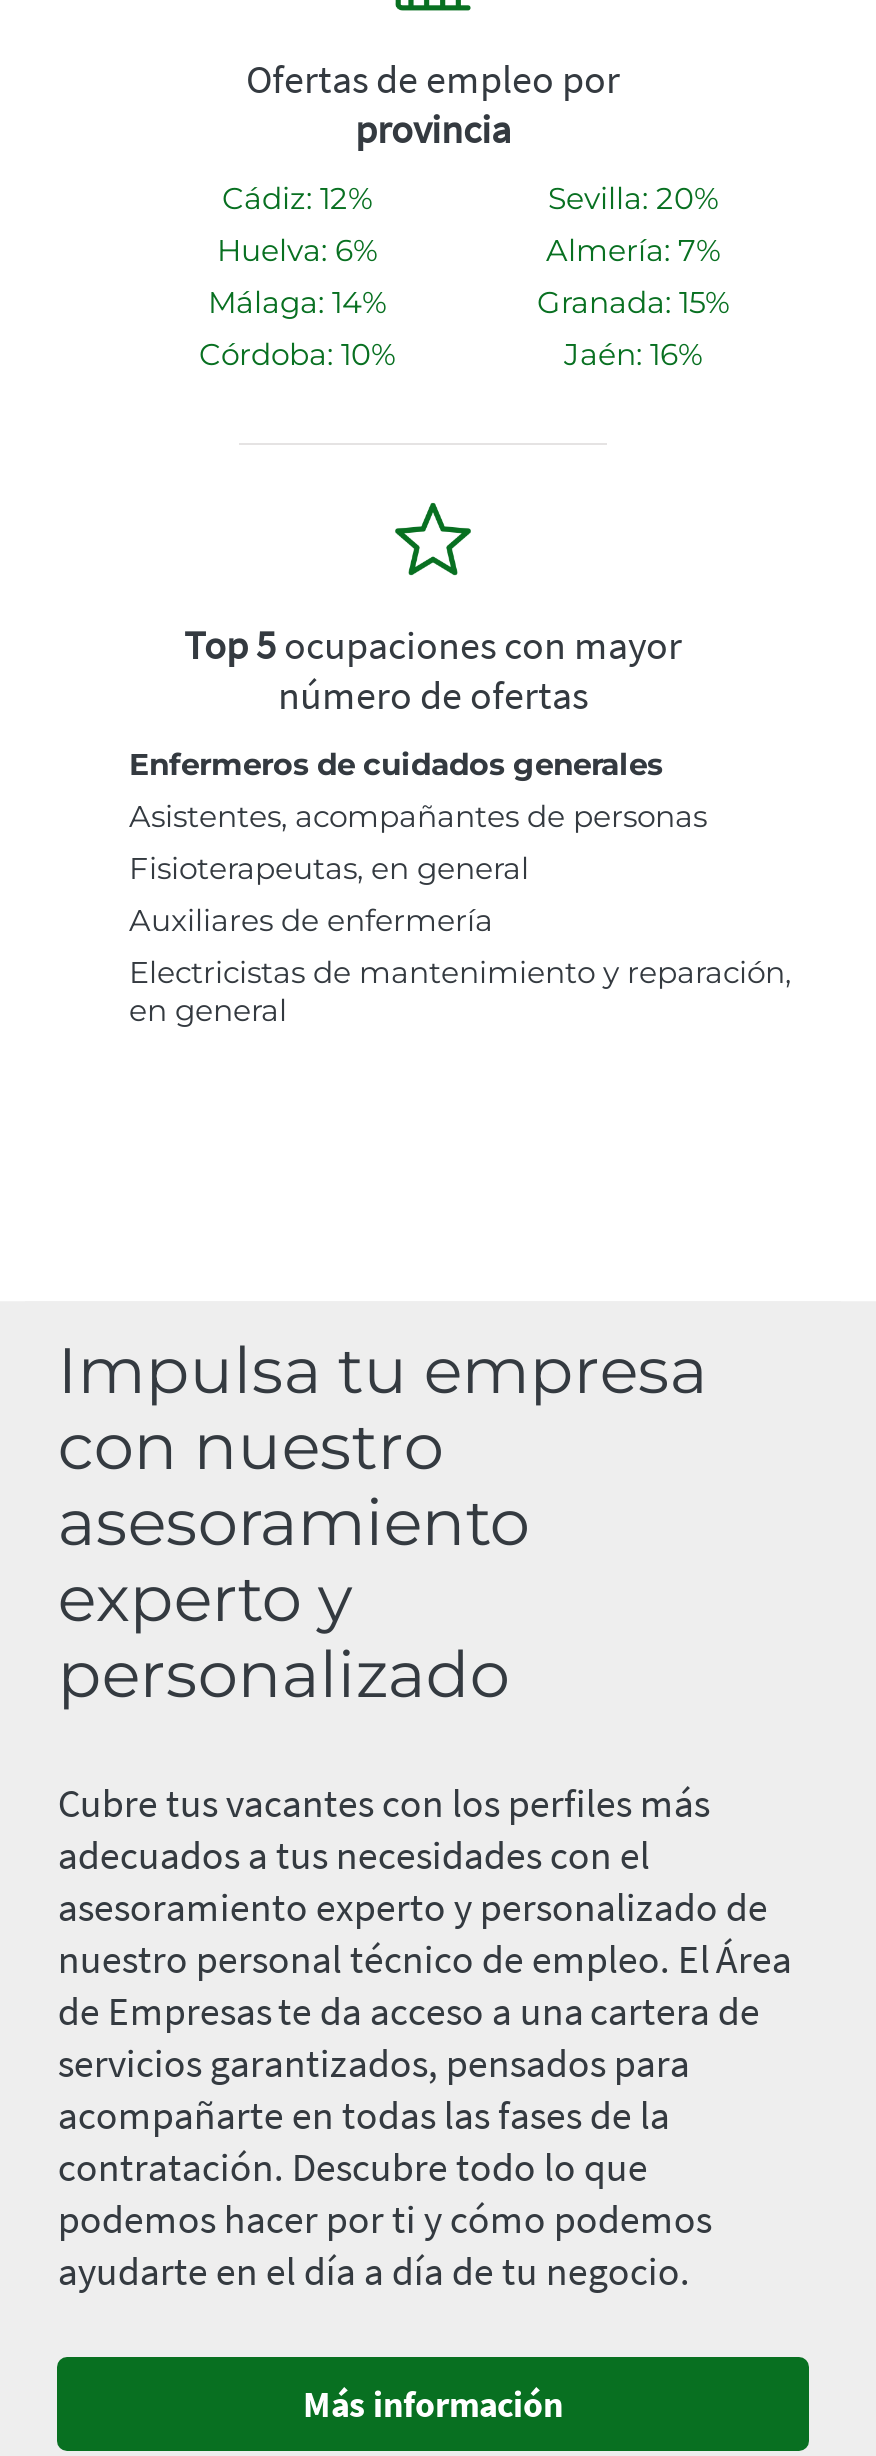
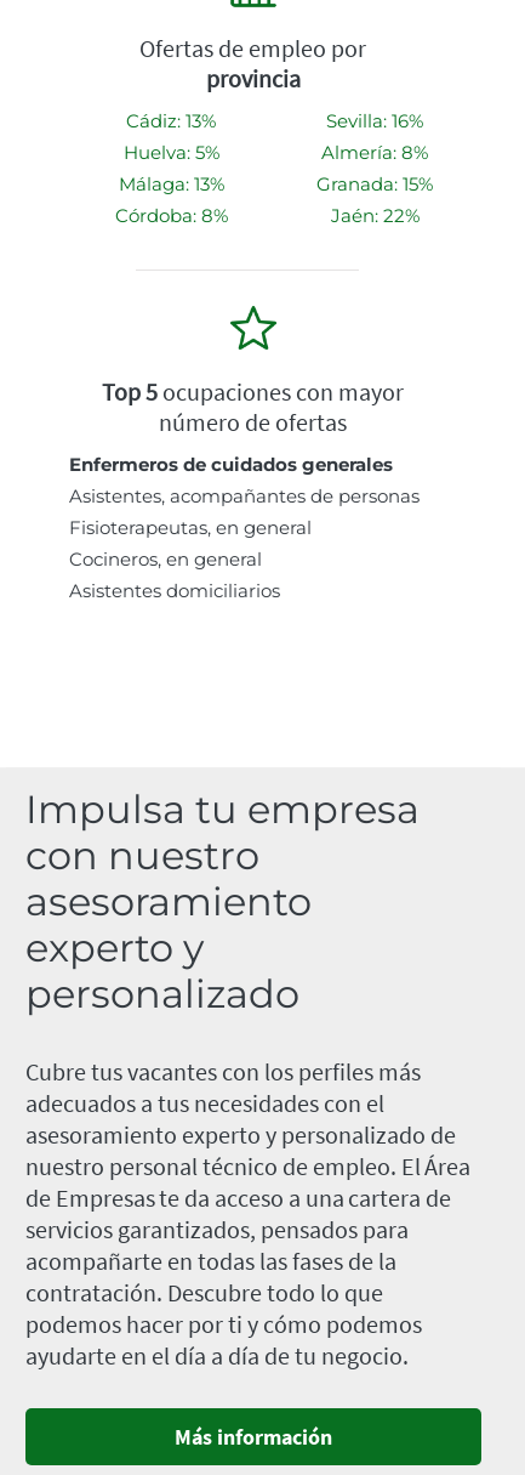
- Cádiz: 12%
+ Cádiz: 13%

- Sevilla: 20%
+ Sevilla: 16%

- Huelva: 6%
+ Huelva: 5%

- Almería: 7%
+ Almería: 8%

- Málaga: 14%
+ Málaga: 13%

- Córdoba: 10%
+ Córdoba: 8%

- Jaén: 16%
+ Jaén: 22%

- Auxiliares de enfermería
- Electricistas de mantenimiento y reparación,
- en general
+ Cocineros, en general
+ Asistentes domiciliarios
